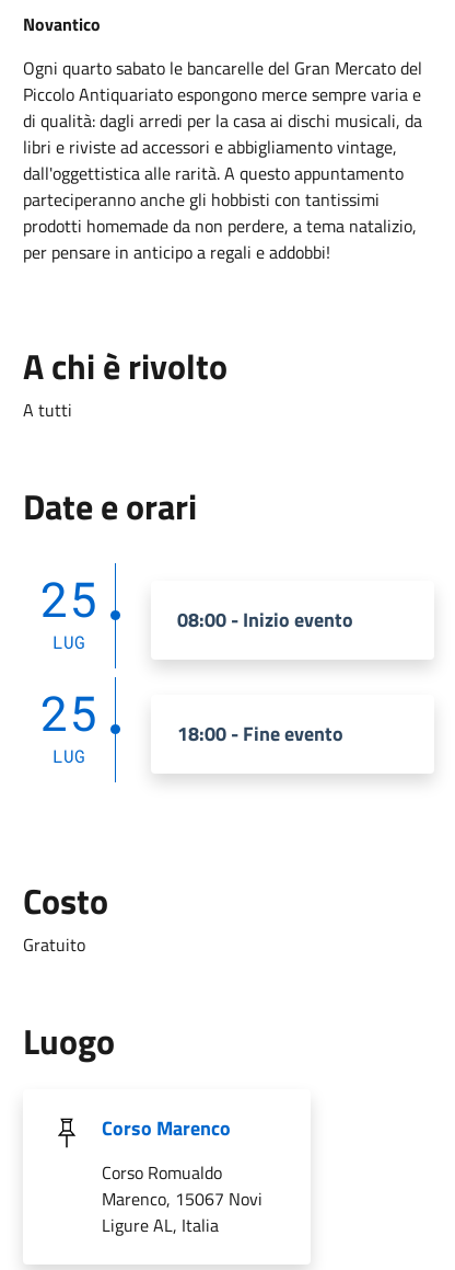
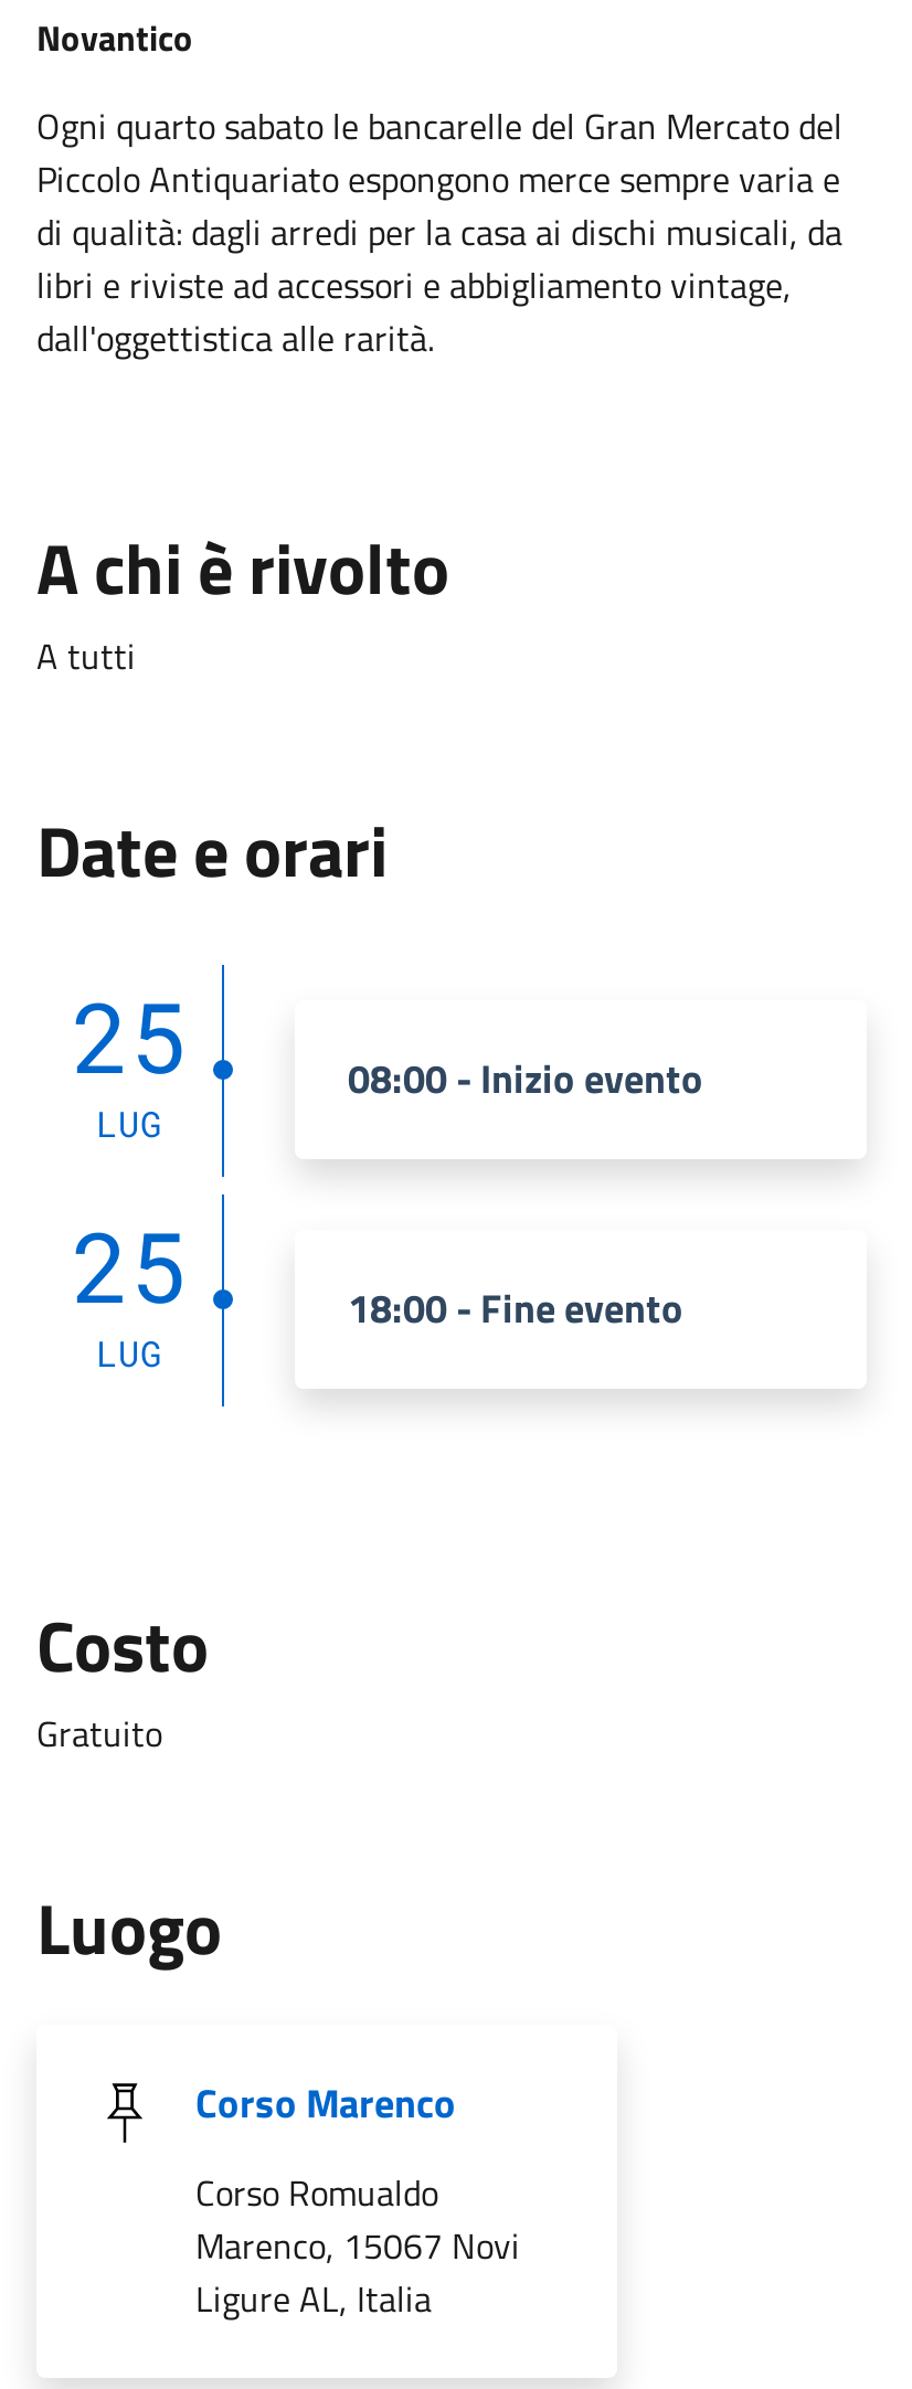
- dall'oggettistica alle rarità. A questo appuntamento
- parteciperanno anche gli hobbisti con tantissimi
- prodotti homemade da non perdere, a tema natalizio,
- per pensare in anticipo a regali e addobbi!
+ dall'oggettistica alle rarità.
